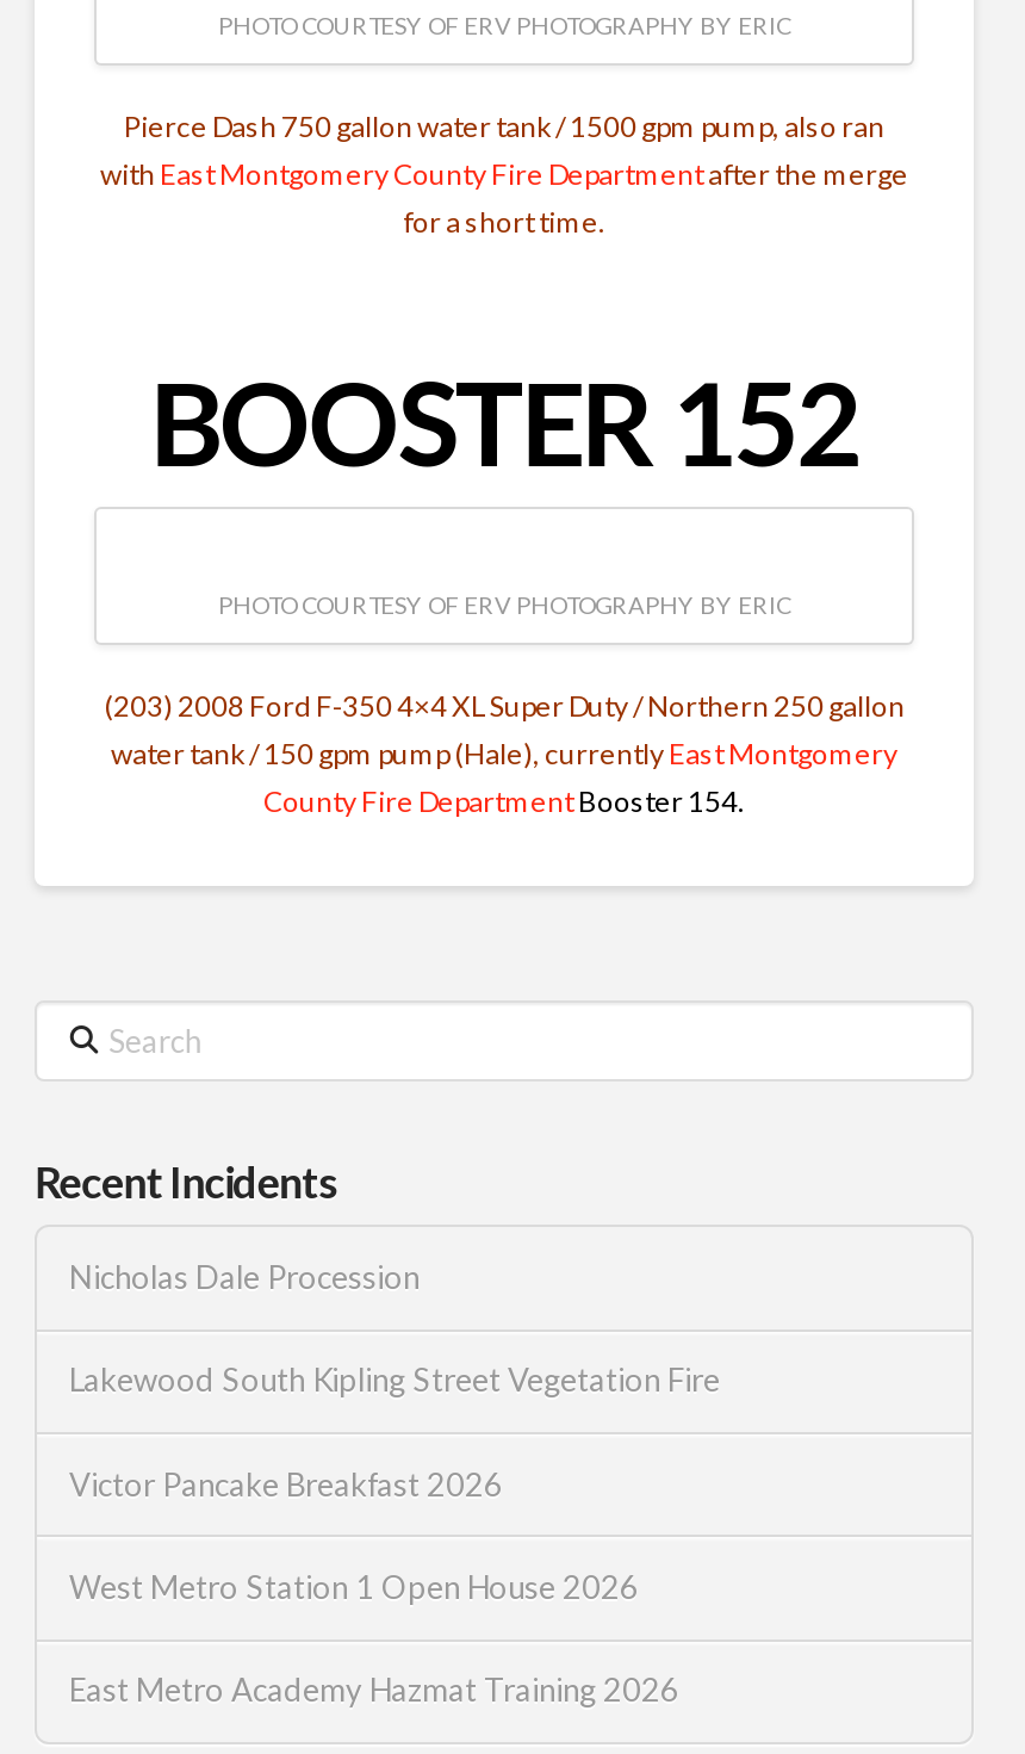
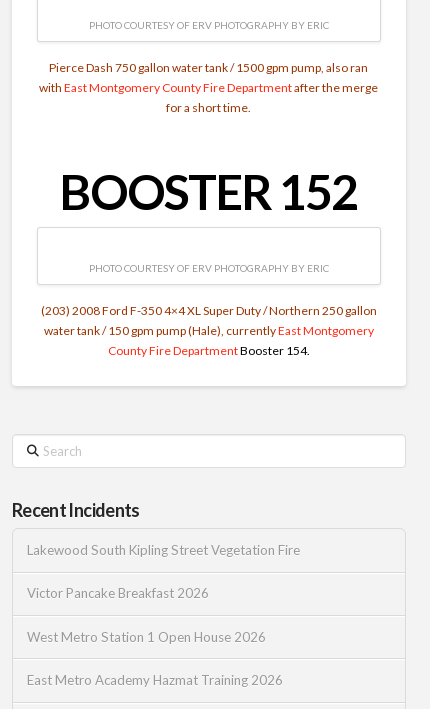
- Nicholas Dale Procession
